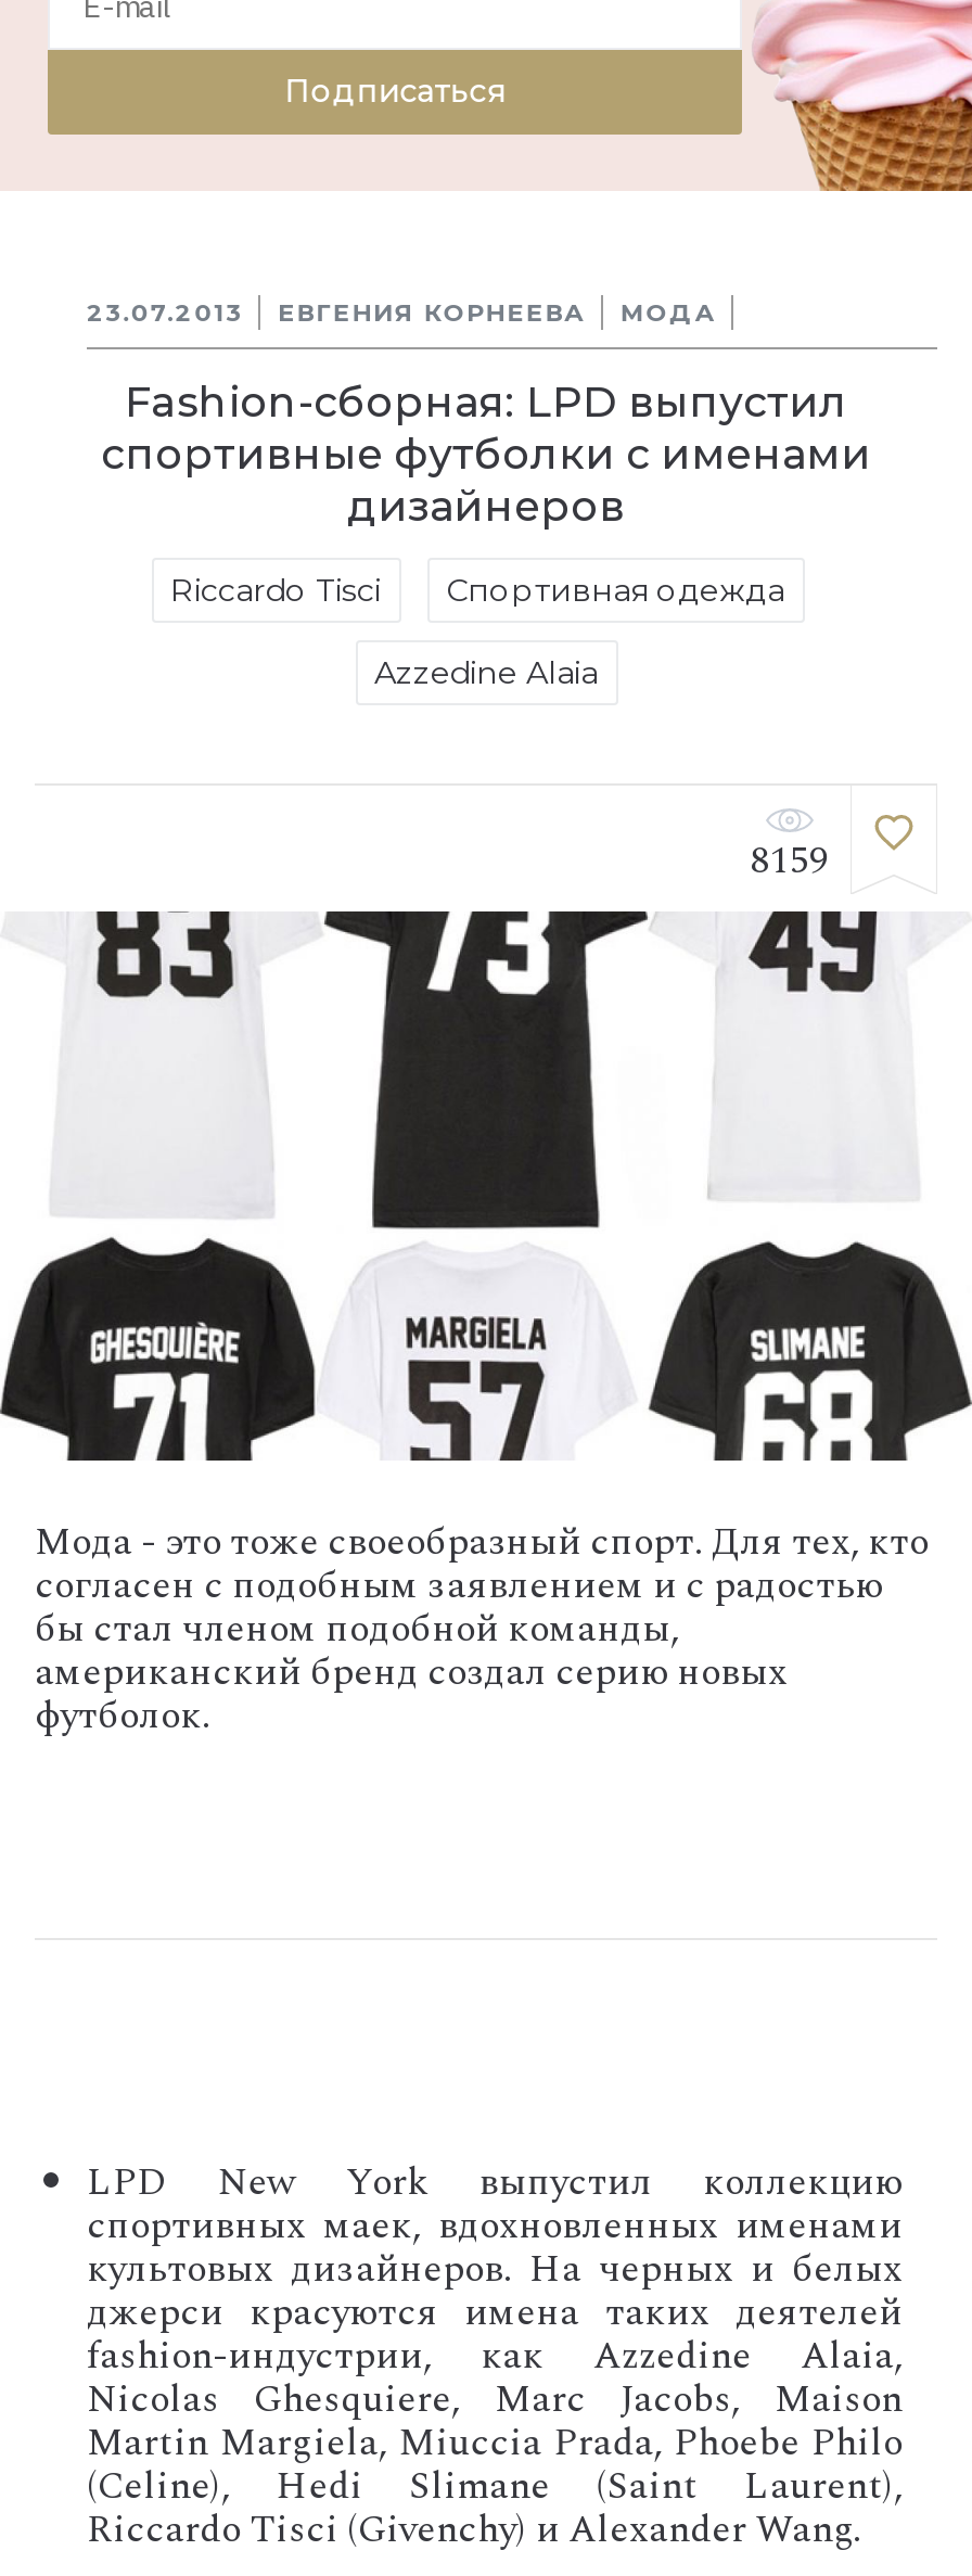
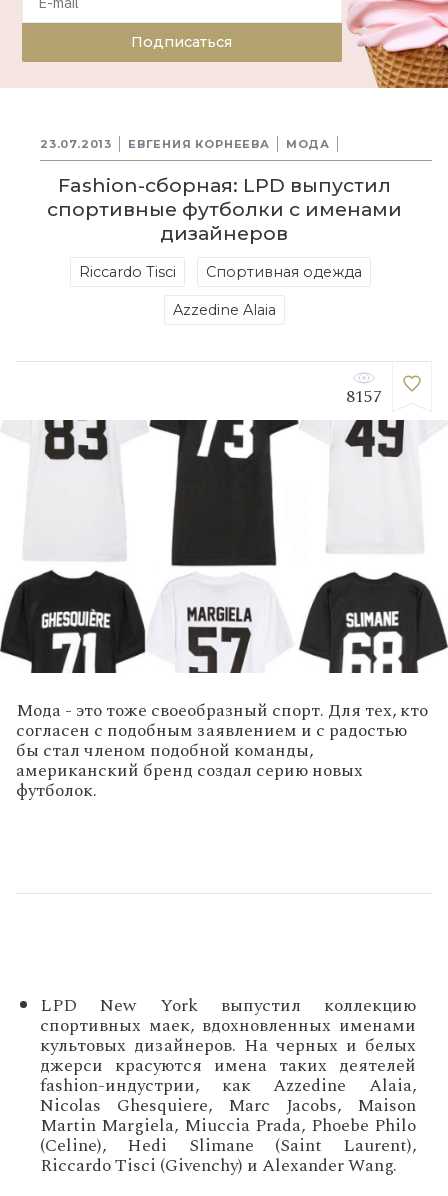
- 8159
+ 8157
